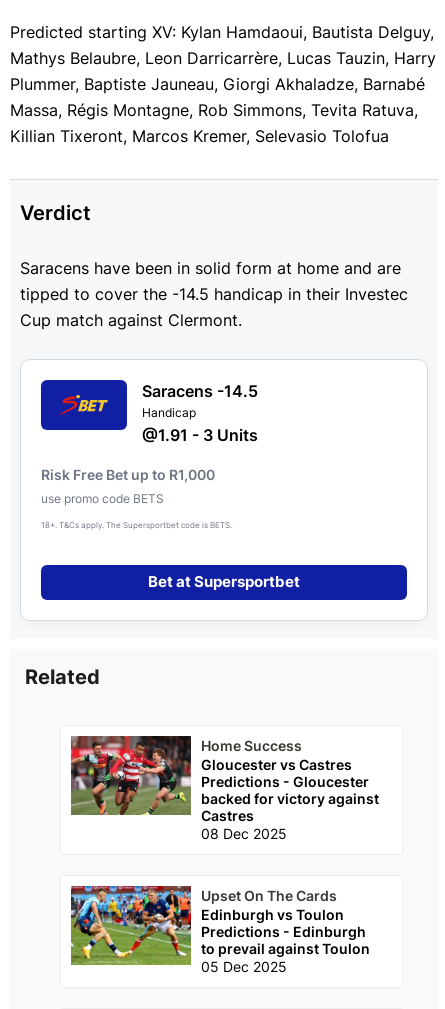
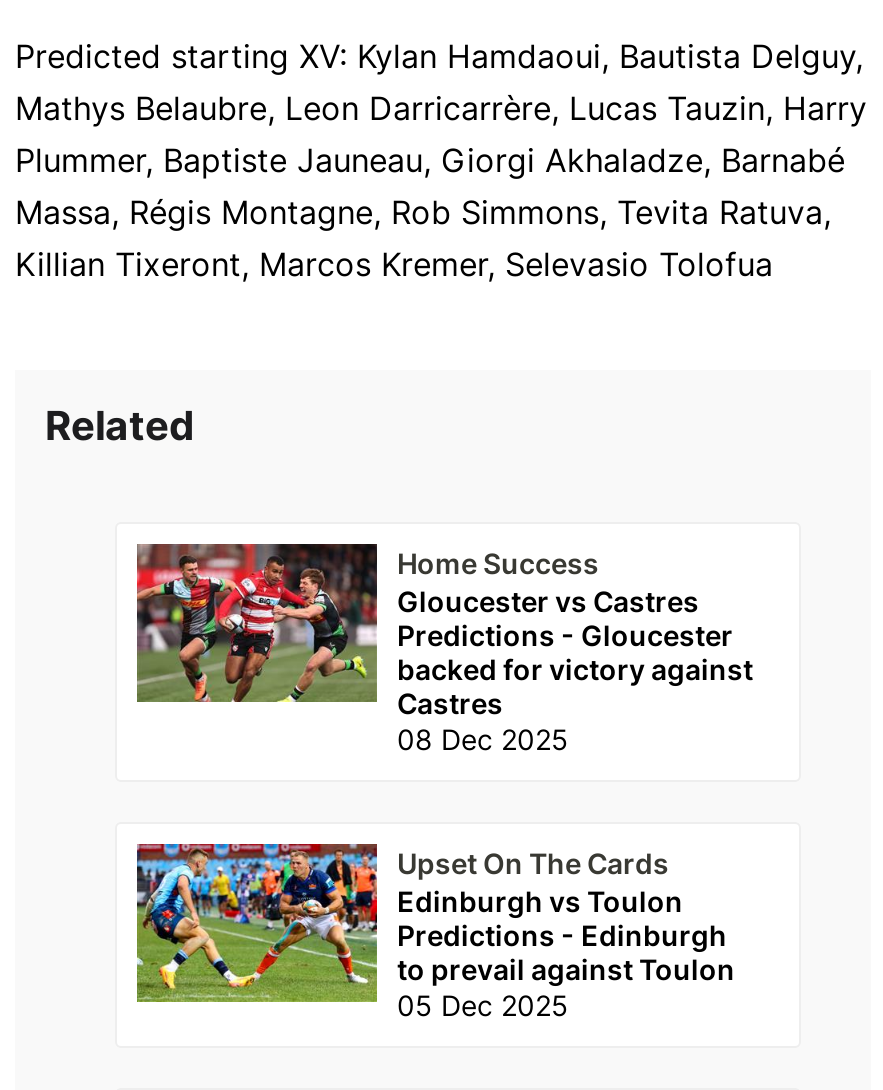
- Verdict
- Saracens have been in solid form at home and are
- tipped to cover the -14.5 handicap in their Investec
- Cup match against Clermont.

- [image]
- Saracens -14.5
- Handicap
- @1.91 - 3 Units
- Risk Free Bet up to R1,000
- use promo code BETS
- 18+. T&Cs apply. The Supersportbet code is BETS.
- Bet at Supersportbet
